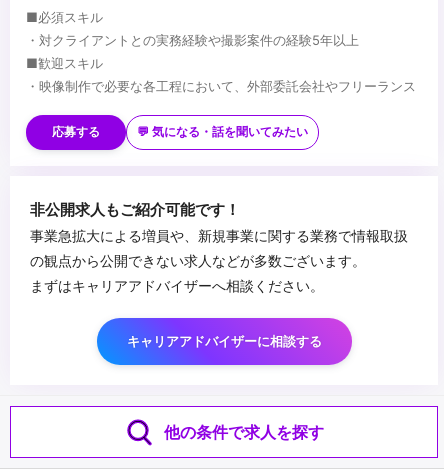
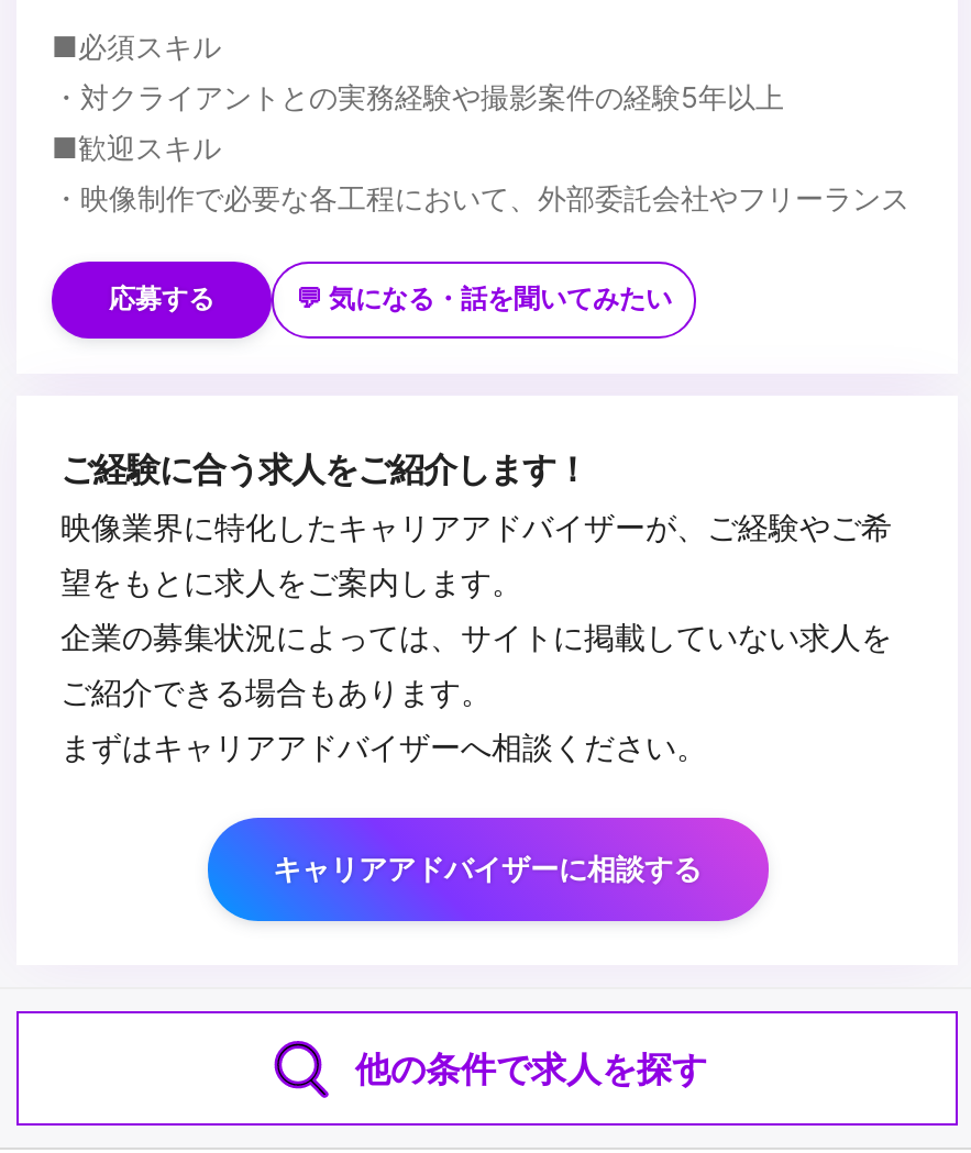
- 非公開求人もご紹介可能です！
- 事業急拡大による増員や、新規事業に関する業務で情報取扱
- の観点から公開できない求人などが多数ございます。
+ ご経験に合う求人をご紹介します！
+ 映像業界に特化したキャリアアドバイザーが、ご経験やご希
+ 望をもとに求人をご案内します。
+ 企業の募集状況によっては、サイトに掲載していない求人を
+ ご紹介できる場合もあります。
